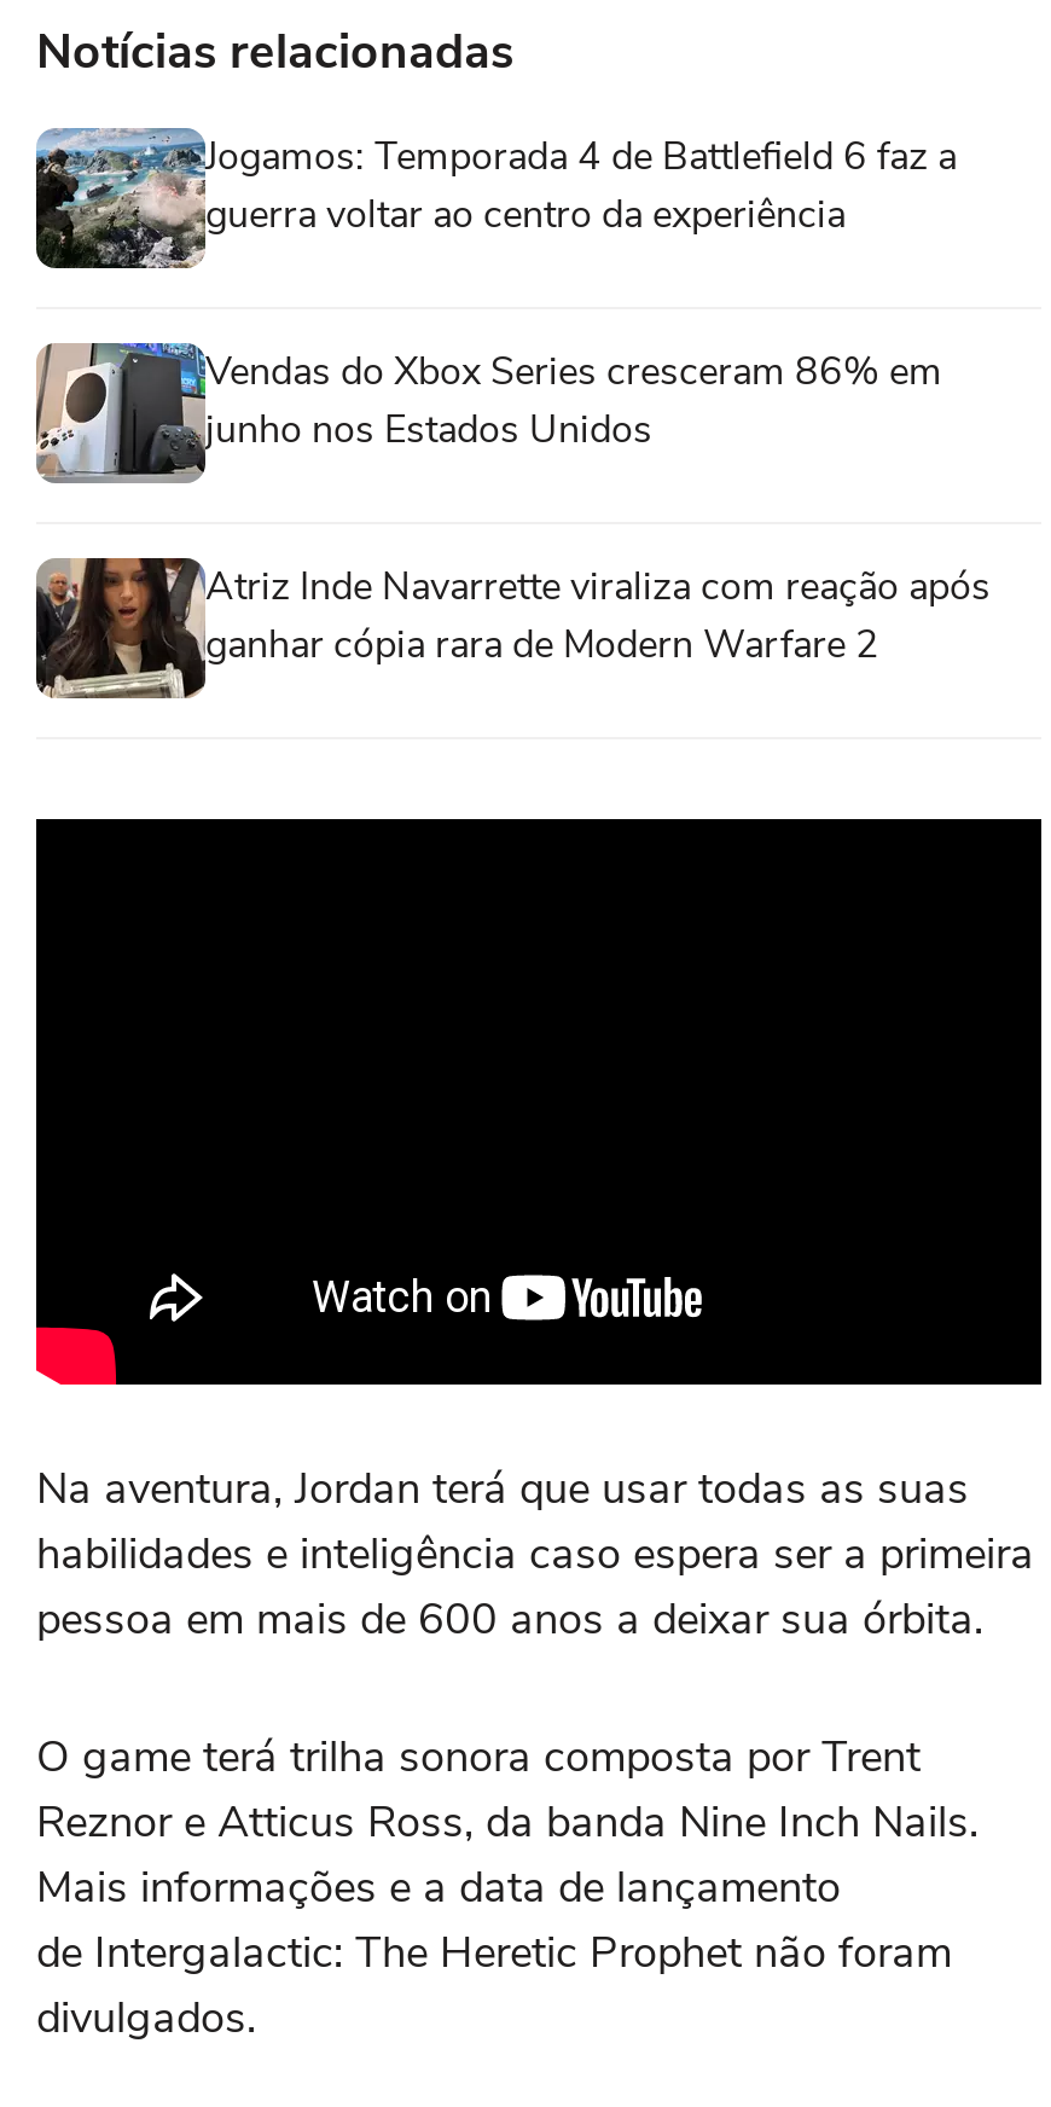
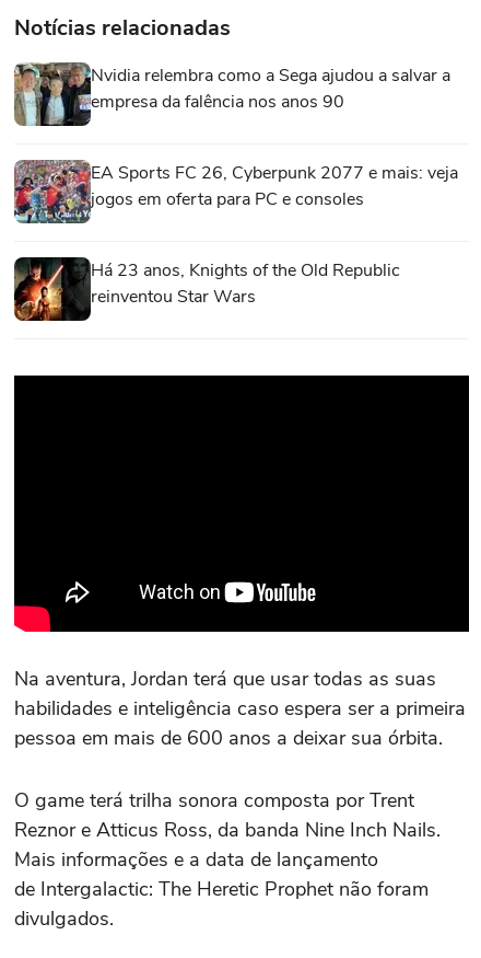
- [image]
- Jogamos: Temporada 4 de Battlefield 6 faz a
- guerra voltar ao centro da experiência
+ [image]
+ Nvidia relembra como a Sega ajudou a salvar a
+ empresa da falência nos anos 90

- [image]
- Vendas do Xbox Series cresceram 86% em
- junho nos Estados Unidos
+ [image]
+ EA Sports FC 26, Cyberpunk 2077 e mais: veja
+ jogos em oferta para PC e consoles

- [image]
- Atriz Inde Navarrette viraliza com reação após
- ganhar cópia rara de Modern Warfare 2
+ [image]
+ Há 23 anos, Knights of the Old Republic
+ reinventou Star Wars
